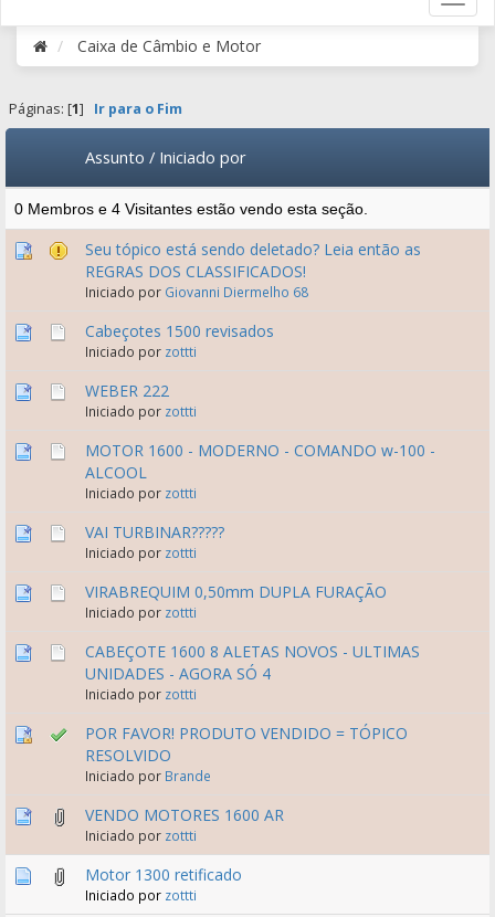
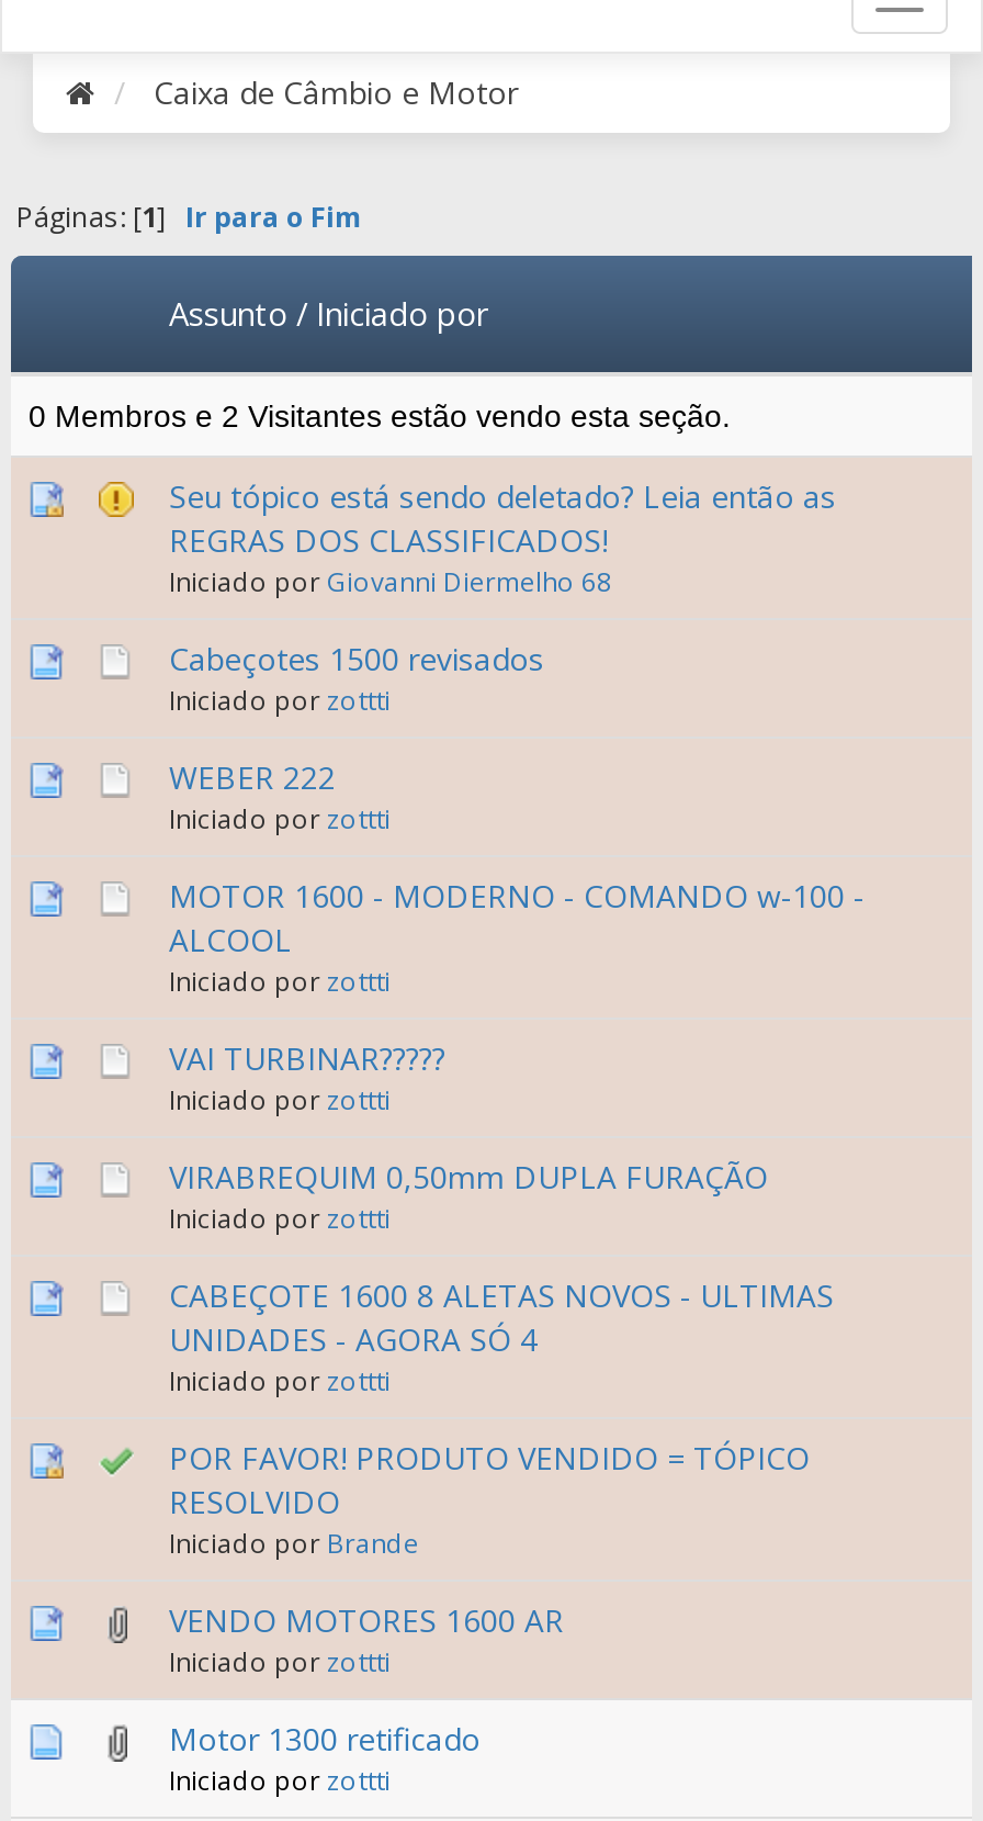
- 0 Membros e 4 Visitantes estão vendo esta seção.
+ 0 Membros e 2 Visitantes estão vendo esta seção.
